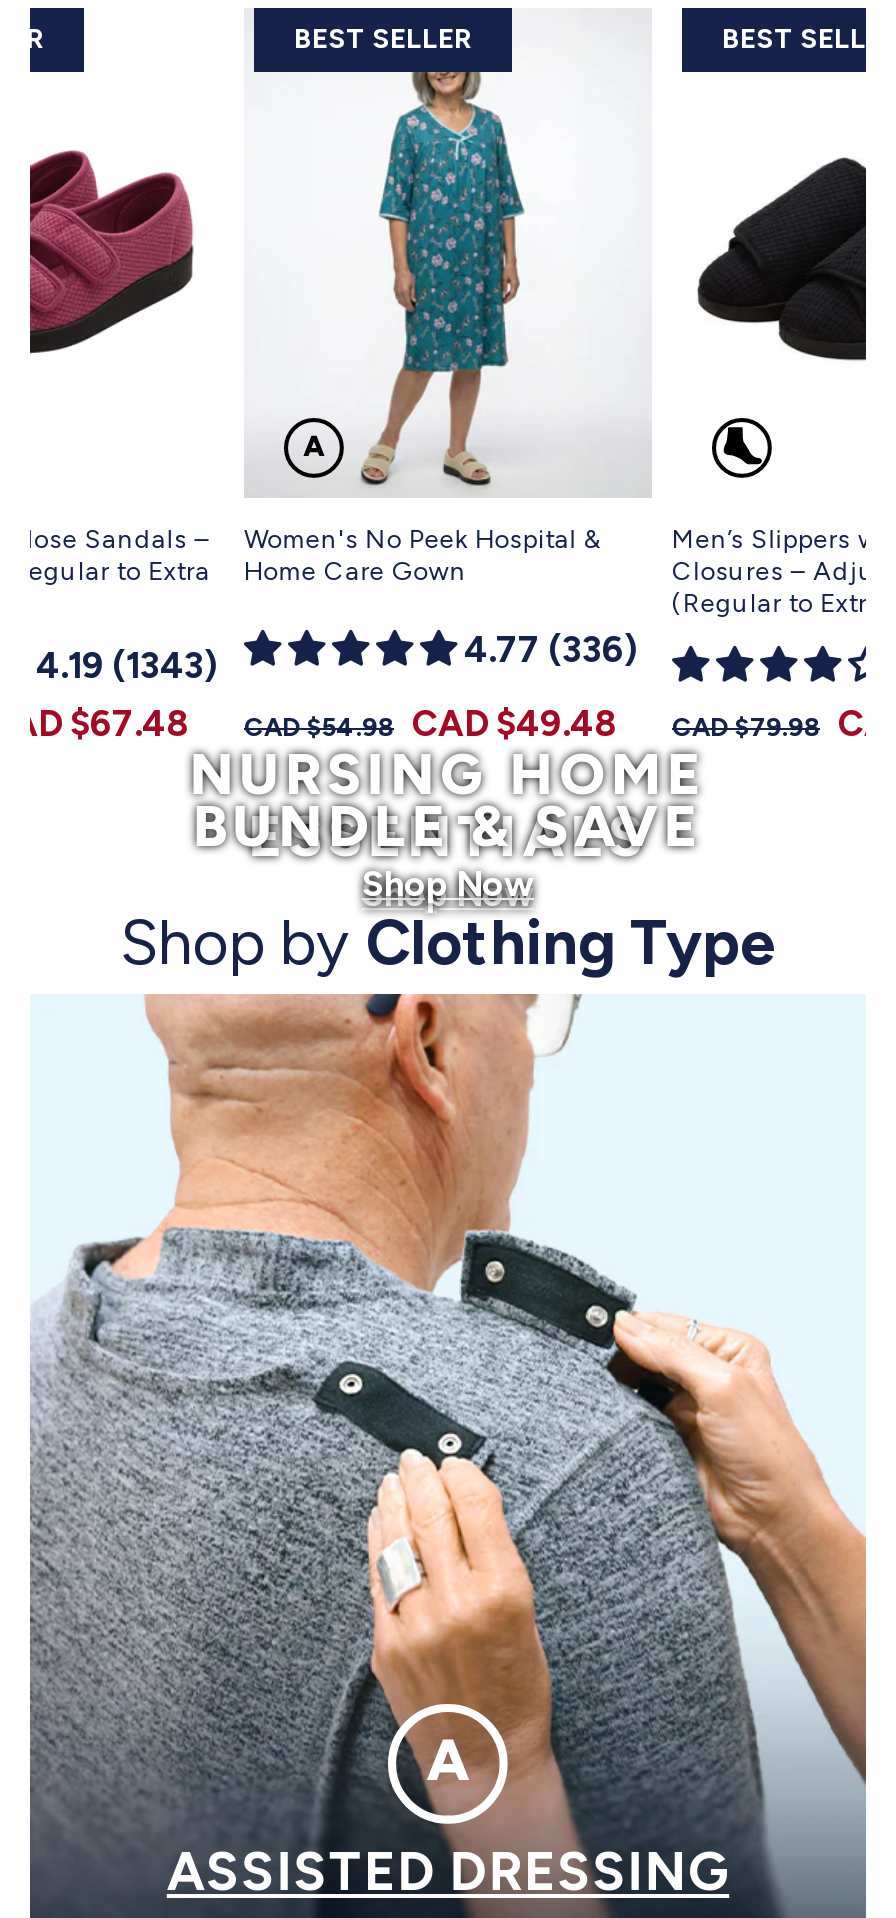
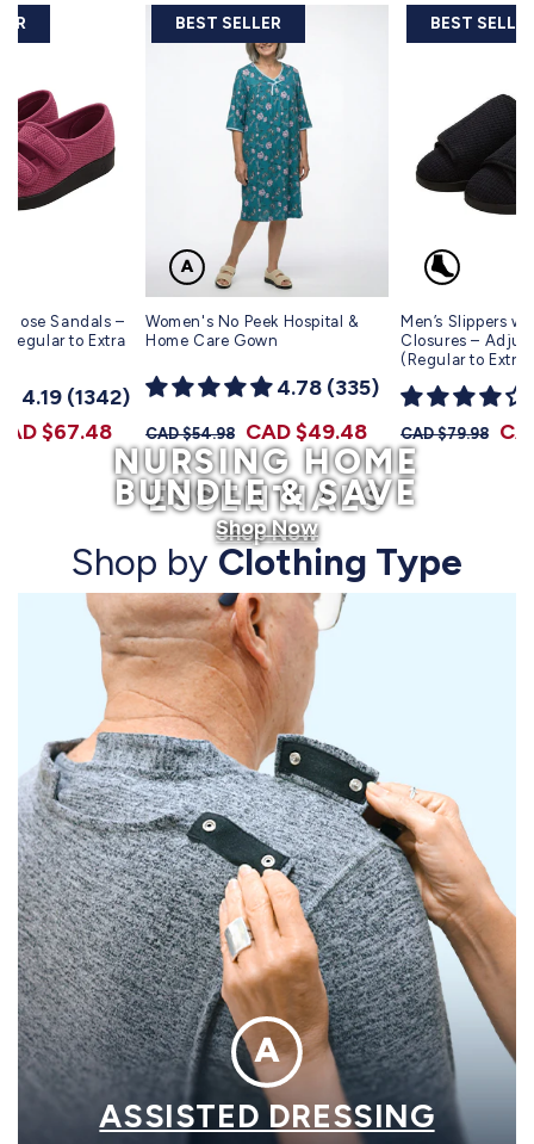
- 4.77 (336)
+ 4.78 (335)

- 4.19 (1343)
+ 4.19 (1342)
